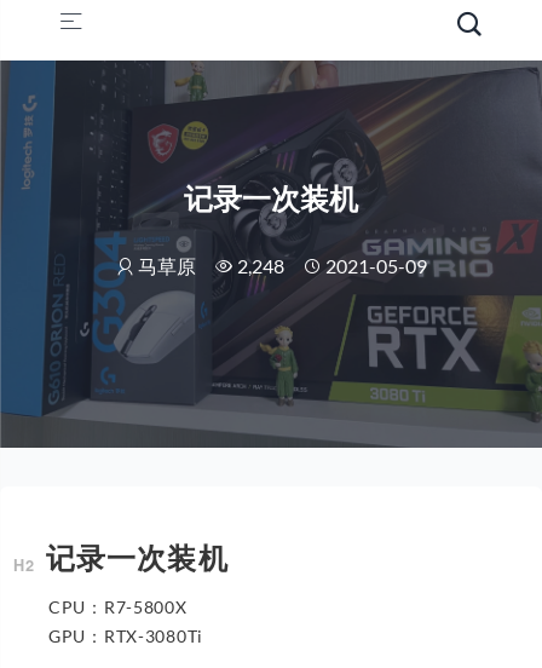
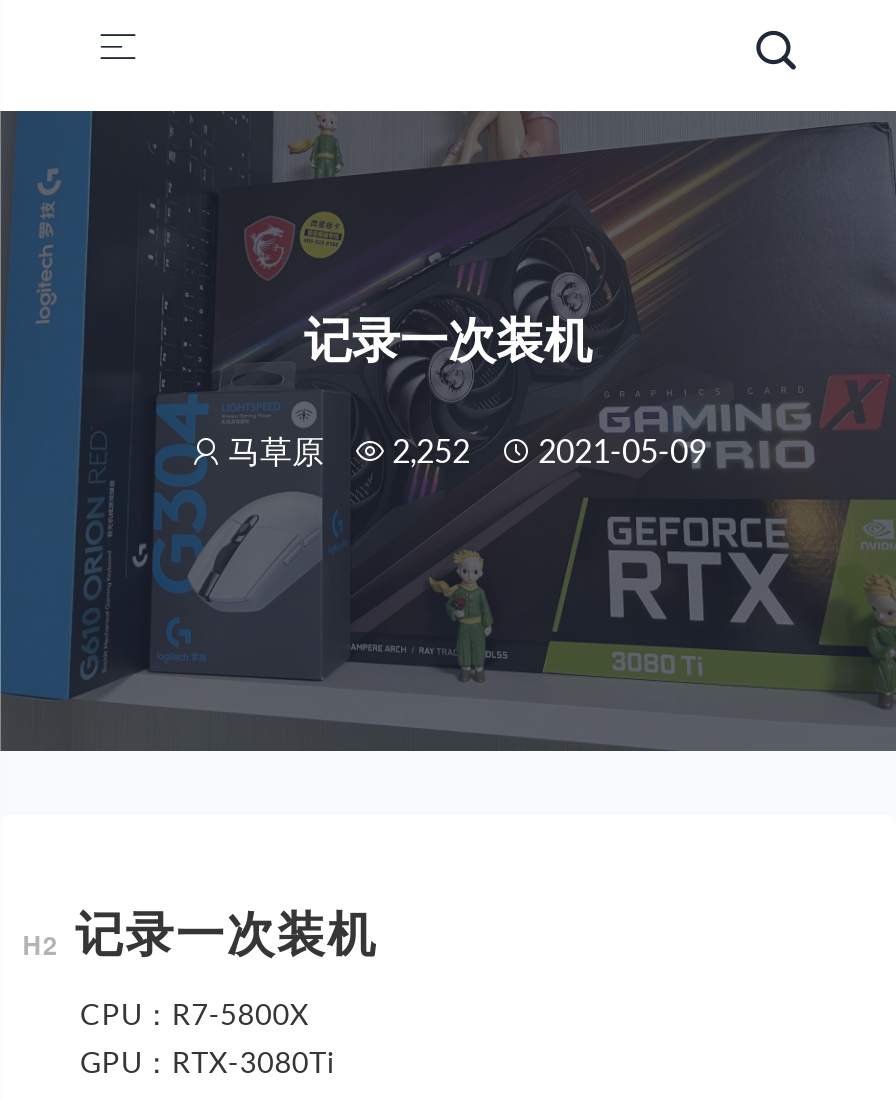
- 马草原 2,248 2021-05-09
+ 马草原 2,252 2021-05-09
